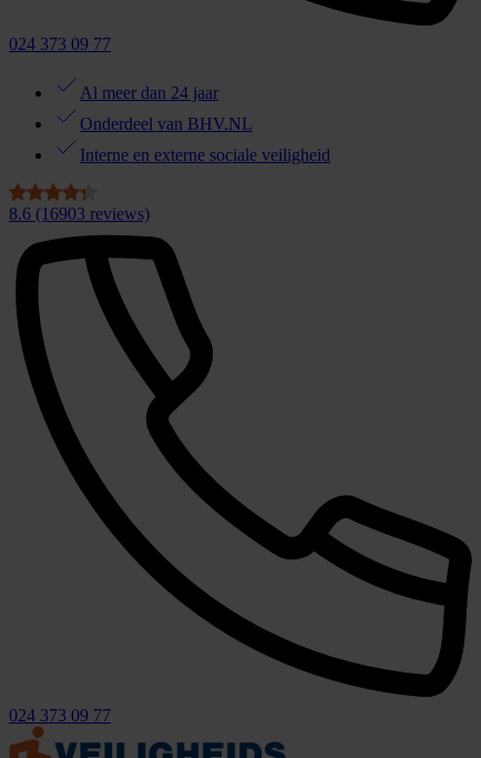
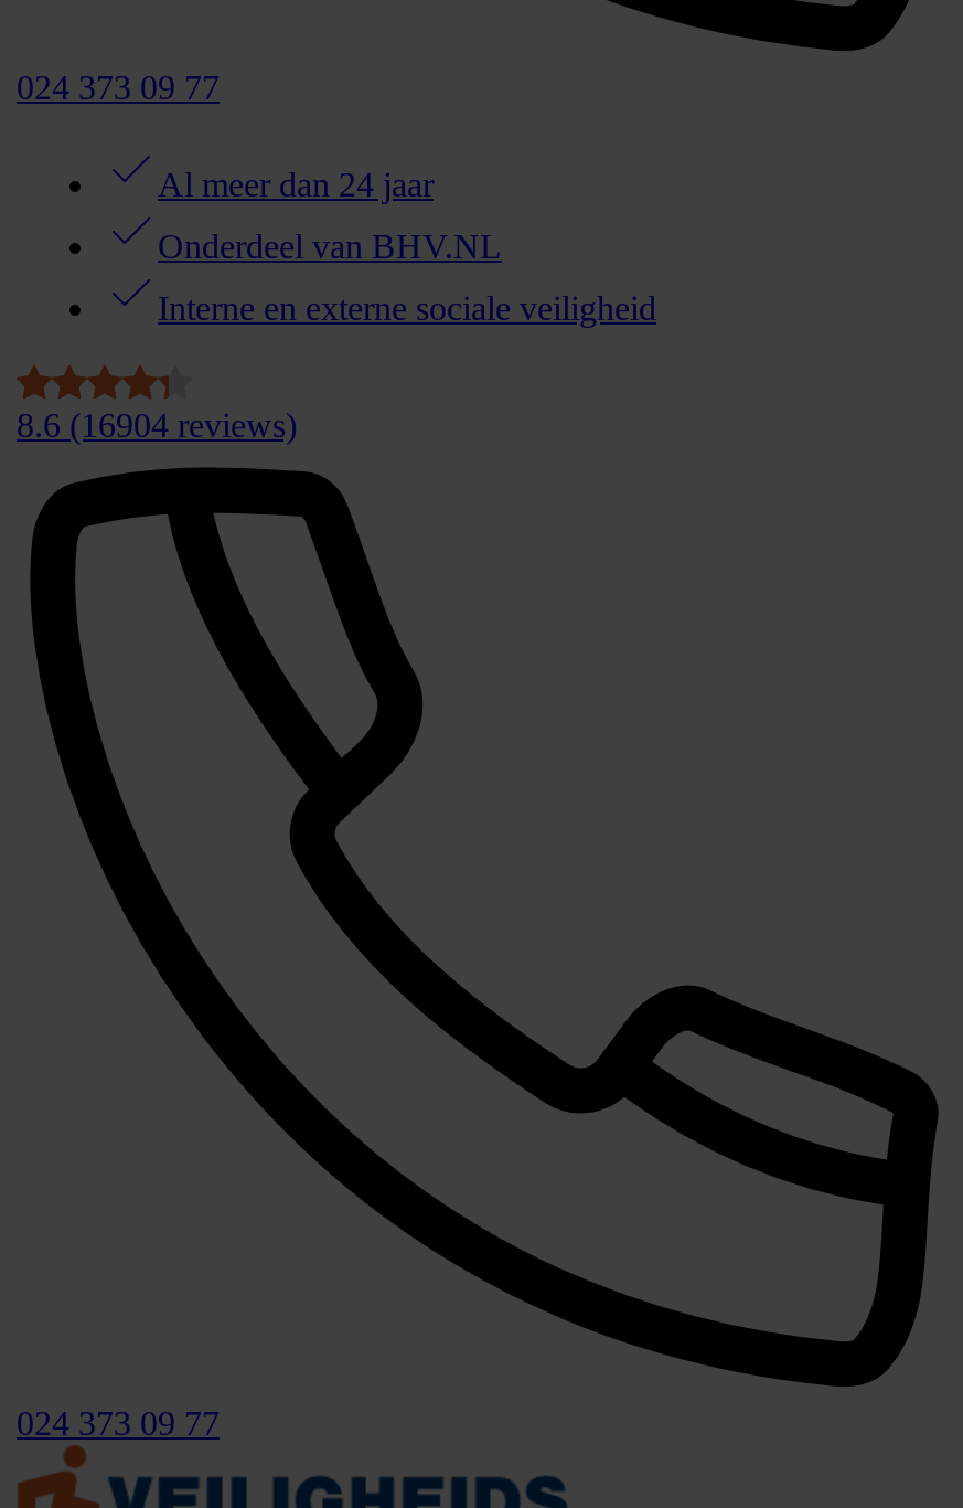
- 8.6 (16903 reviews)
+ 8.6 (16904 reviews)
